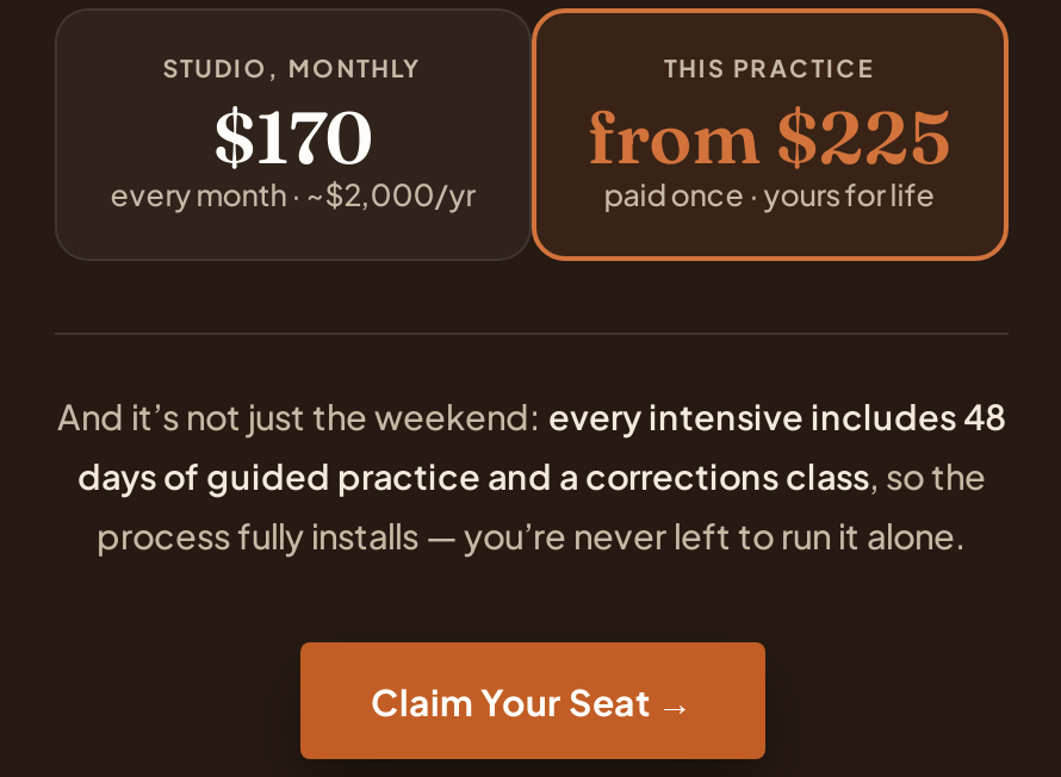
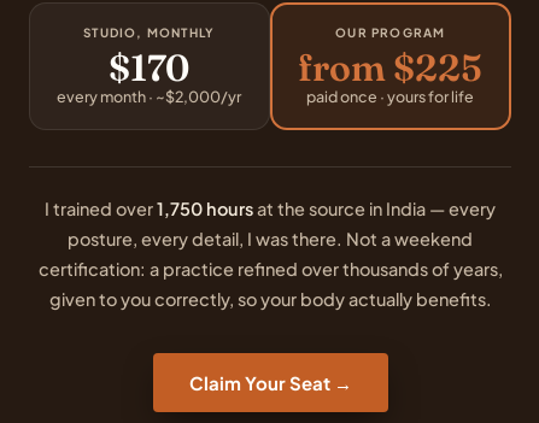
- THIS PRACTICE
+ OUR PROGRAM

- And it’s not just the weekend: every intensive includes 48
- days of guided practice and a corrections class, so the
- process fully installs — you’re never left to run it alone.
+ I trained over1,750 hours at the source in India — every
+ posture, every detail, I was there. Not a weekend
+ certification: a practice refined over thousands of years,
+ given to you correctly, so your body actually benefits.
